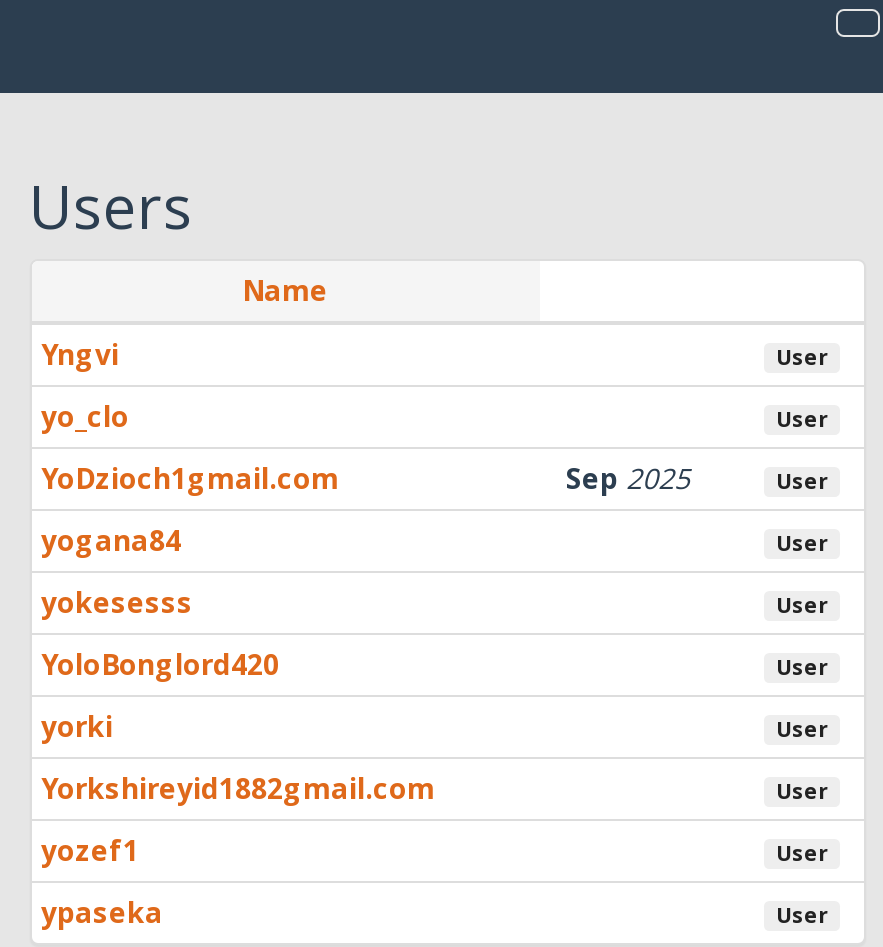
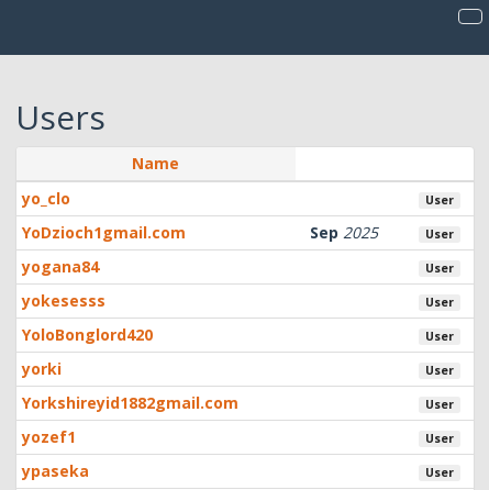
- Yngvi
- User
